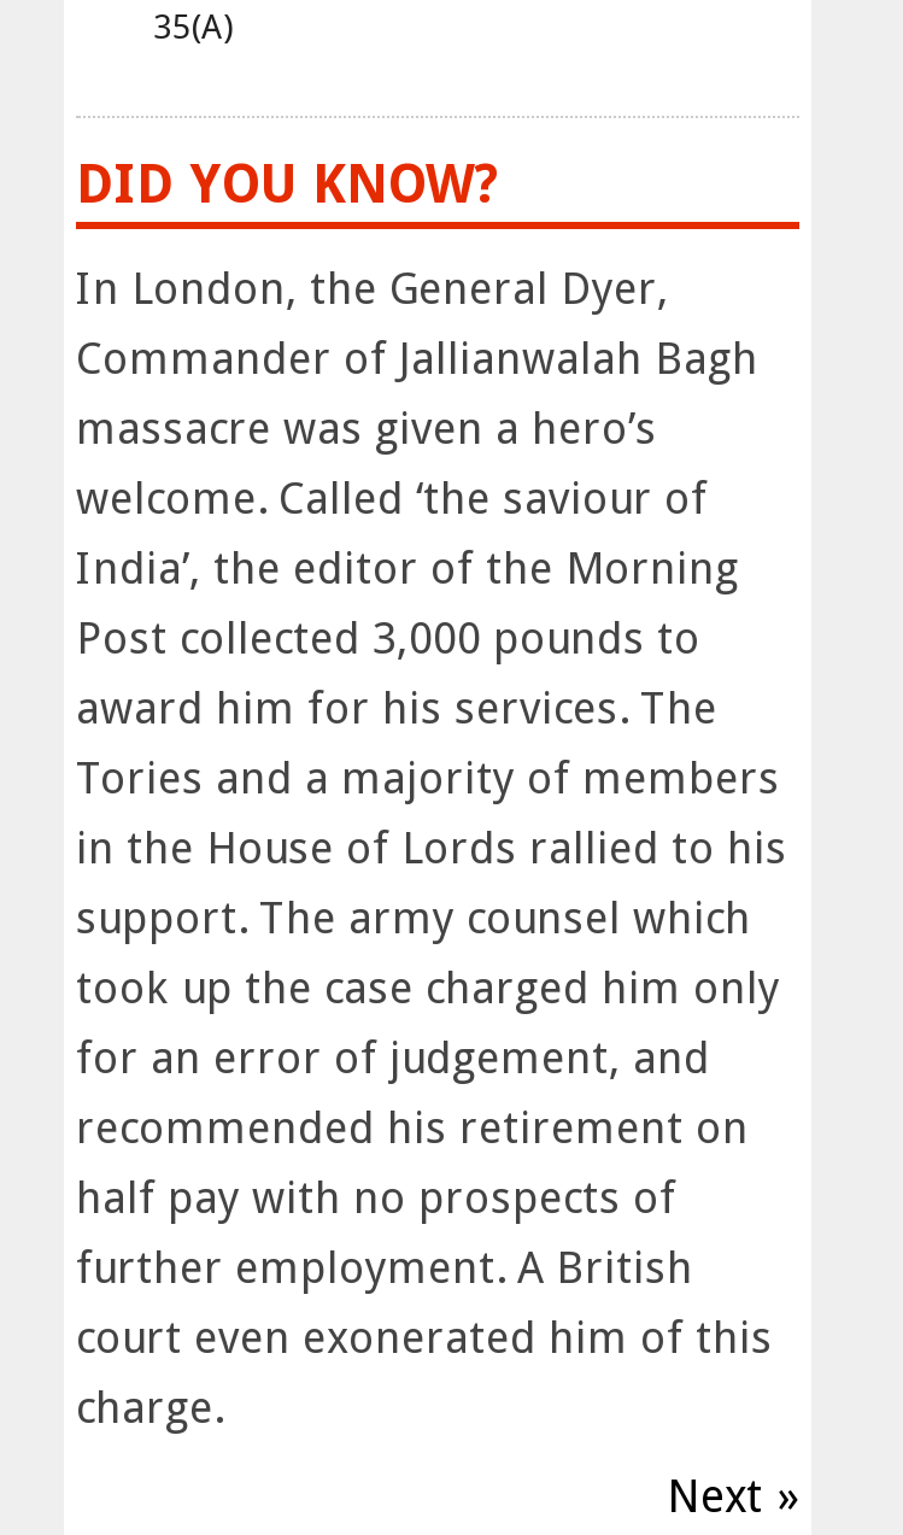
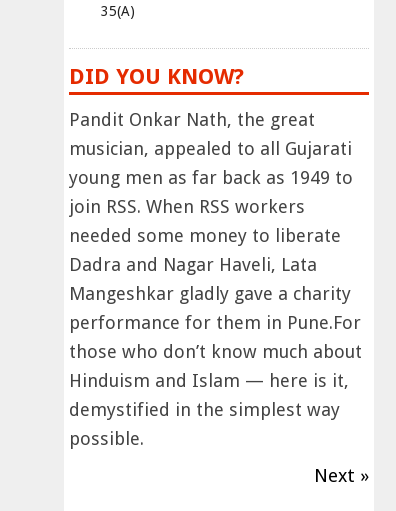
- In London, the General Dyer,
- Commander of Jallianwalah Bagh
- massacre was given a hero’s
- welcome. Called ‘the saviour of
- India’, the editor of the Morning
- Post collected 3,000 pounds to
- award him for his services. The
- Tories and a majority of members
- in the House of Lords rallied to his
- support. The army counsel which
- took up the case charged him only
- for an error of judgement, and
- recommended his retirement on
- half pay with no prospects of
- further employment. A British
- court even exonerated him of this
- charge.
+ Pandit Onkar Nath, the great
+ musician, appealed to all Gujarati
+ young men as far back as 1949 to
+ join RSS. When RSS workers
+ needed some money to liberate
+ Dadra and Nagar Haveli, Lata
+ Mangeshkar gladly gave a charity
+ performance for them in Pune.For
+ those who don’t know much about
+ Hinduism and Islam — here is it,
+ demystified in the simplest way
+ possible.
